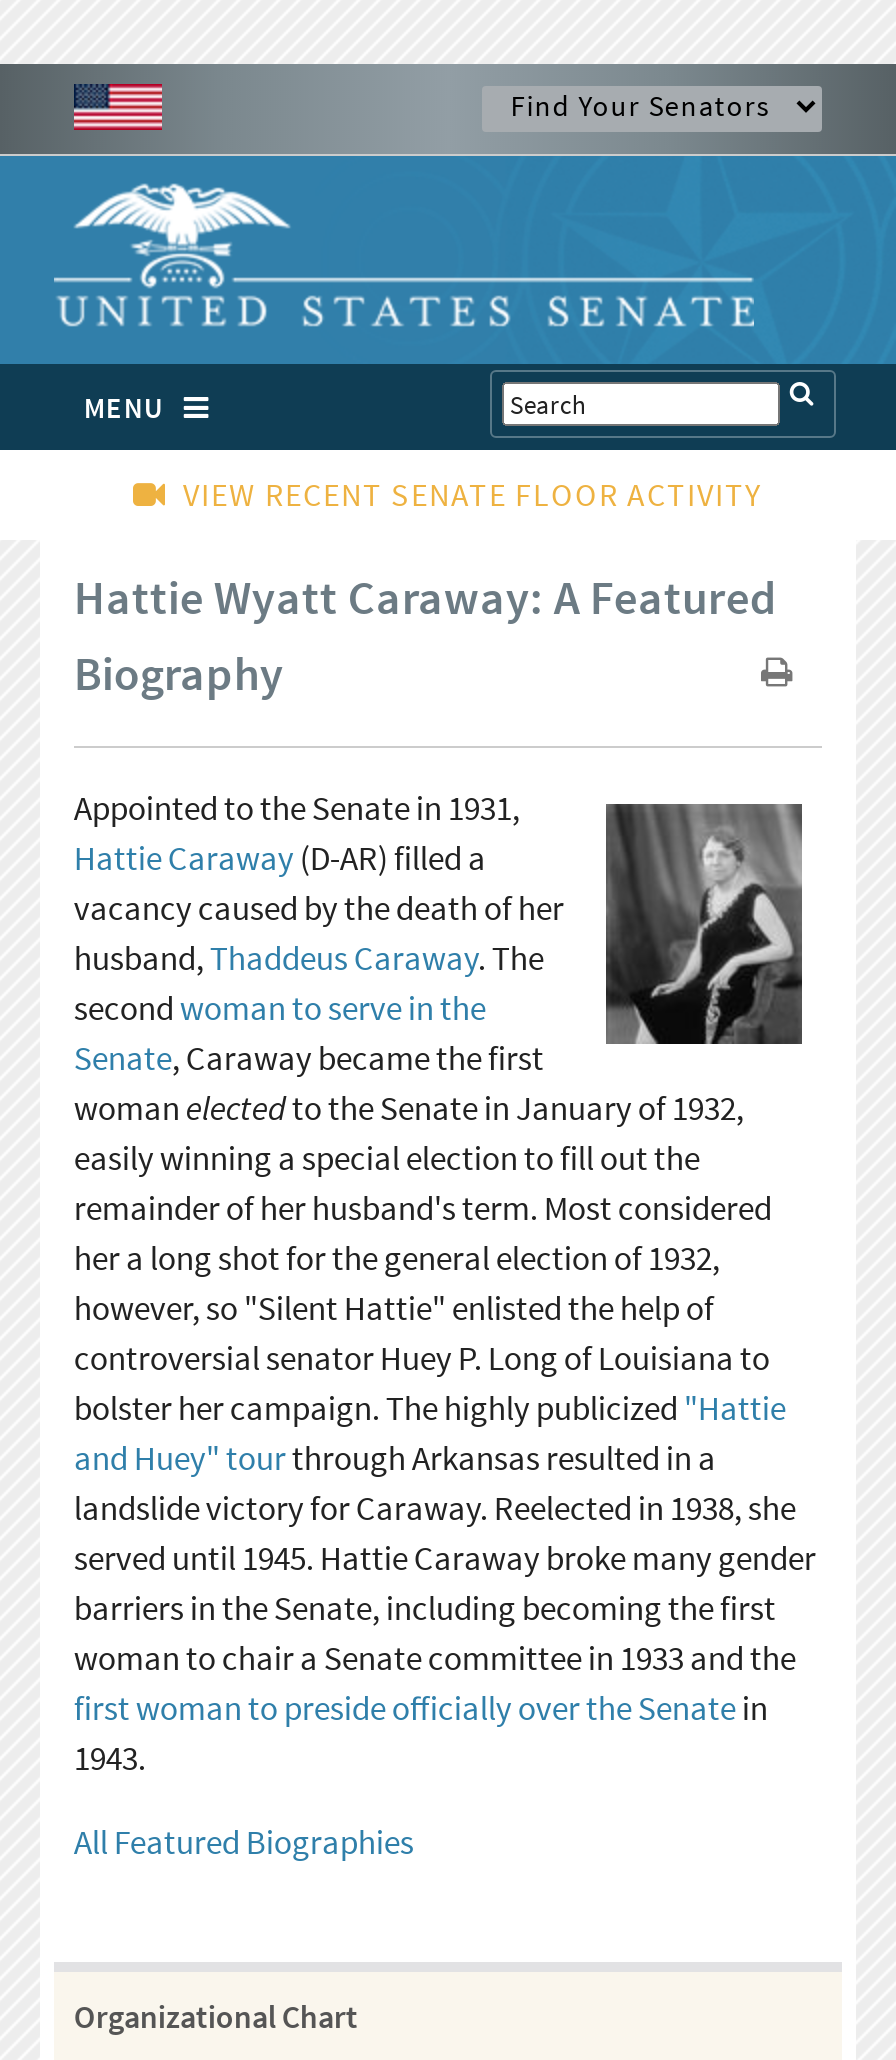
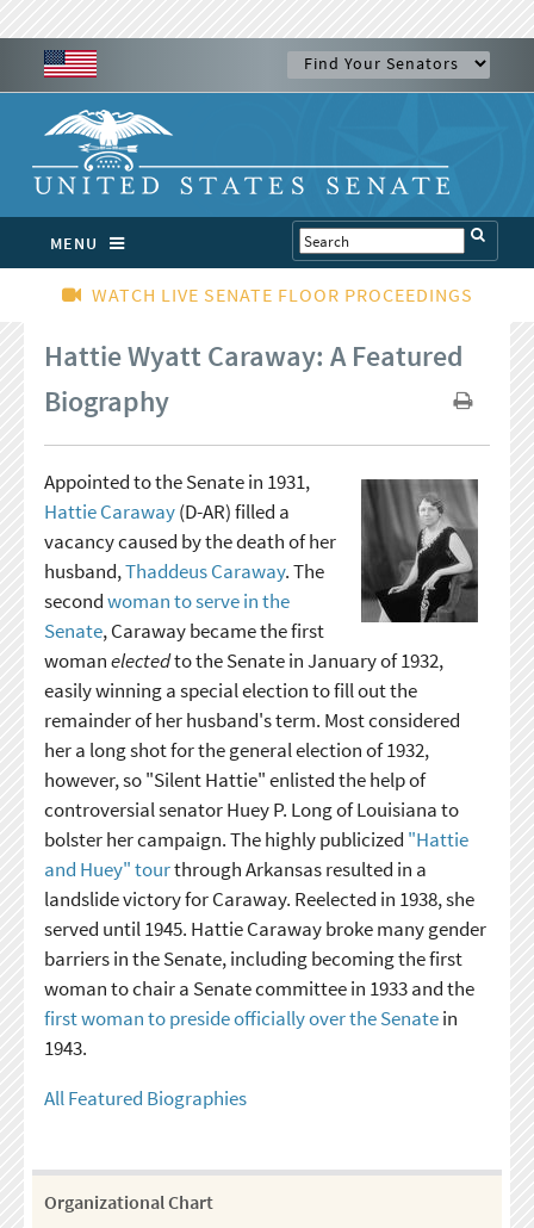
- VIEW RECENT SENATE FLOOR ACTIVITY
+ WATCH LIVE SENATE FLOOR PROCEEDINGS
